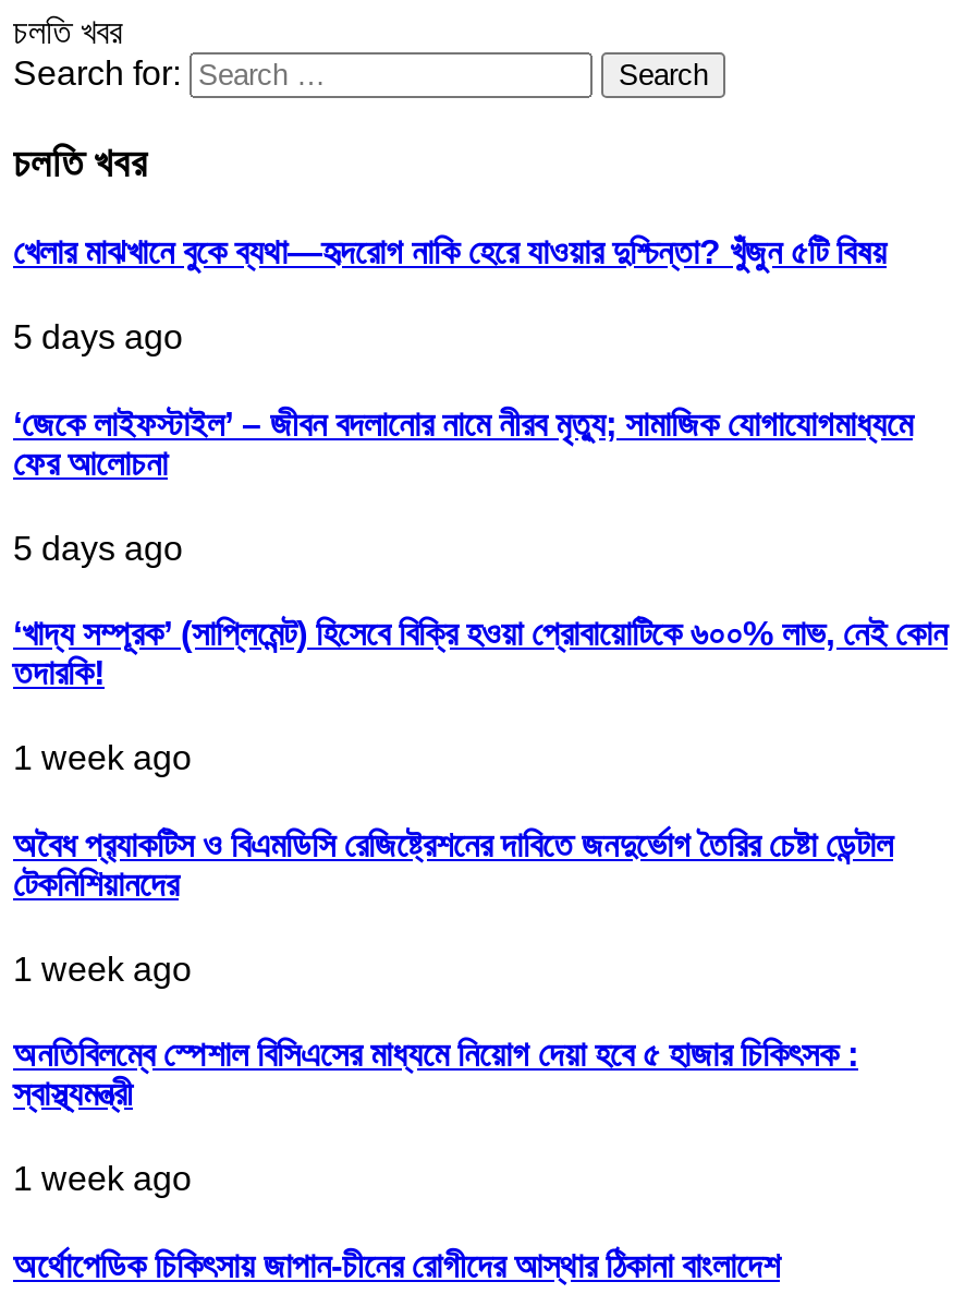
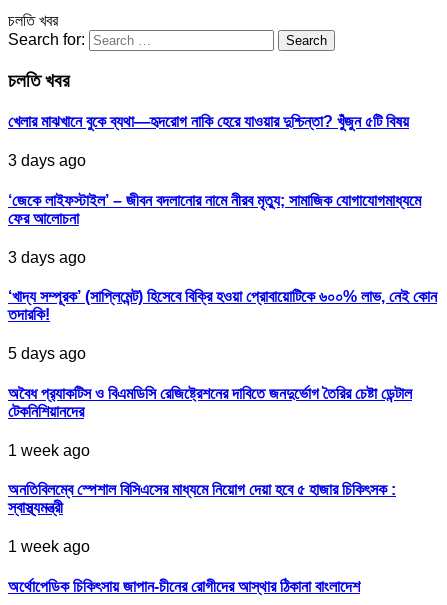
- 5 days ago
+ 3 days ago

- 5 days ago
+ 3 days ago

- 1 week ago
+ 5 days ago
